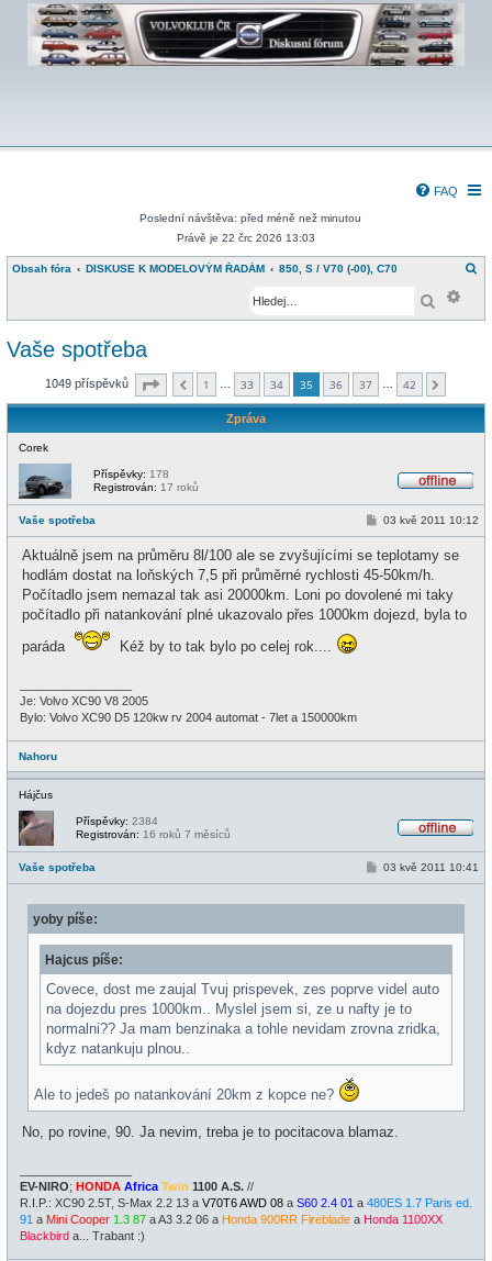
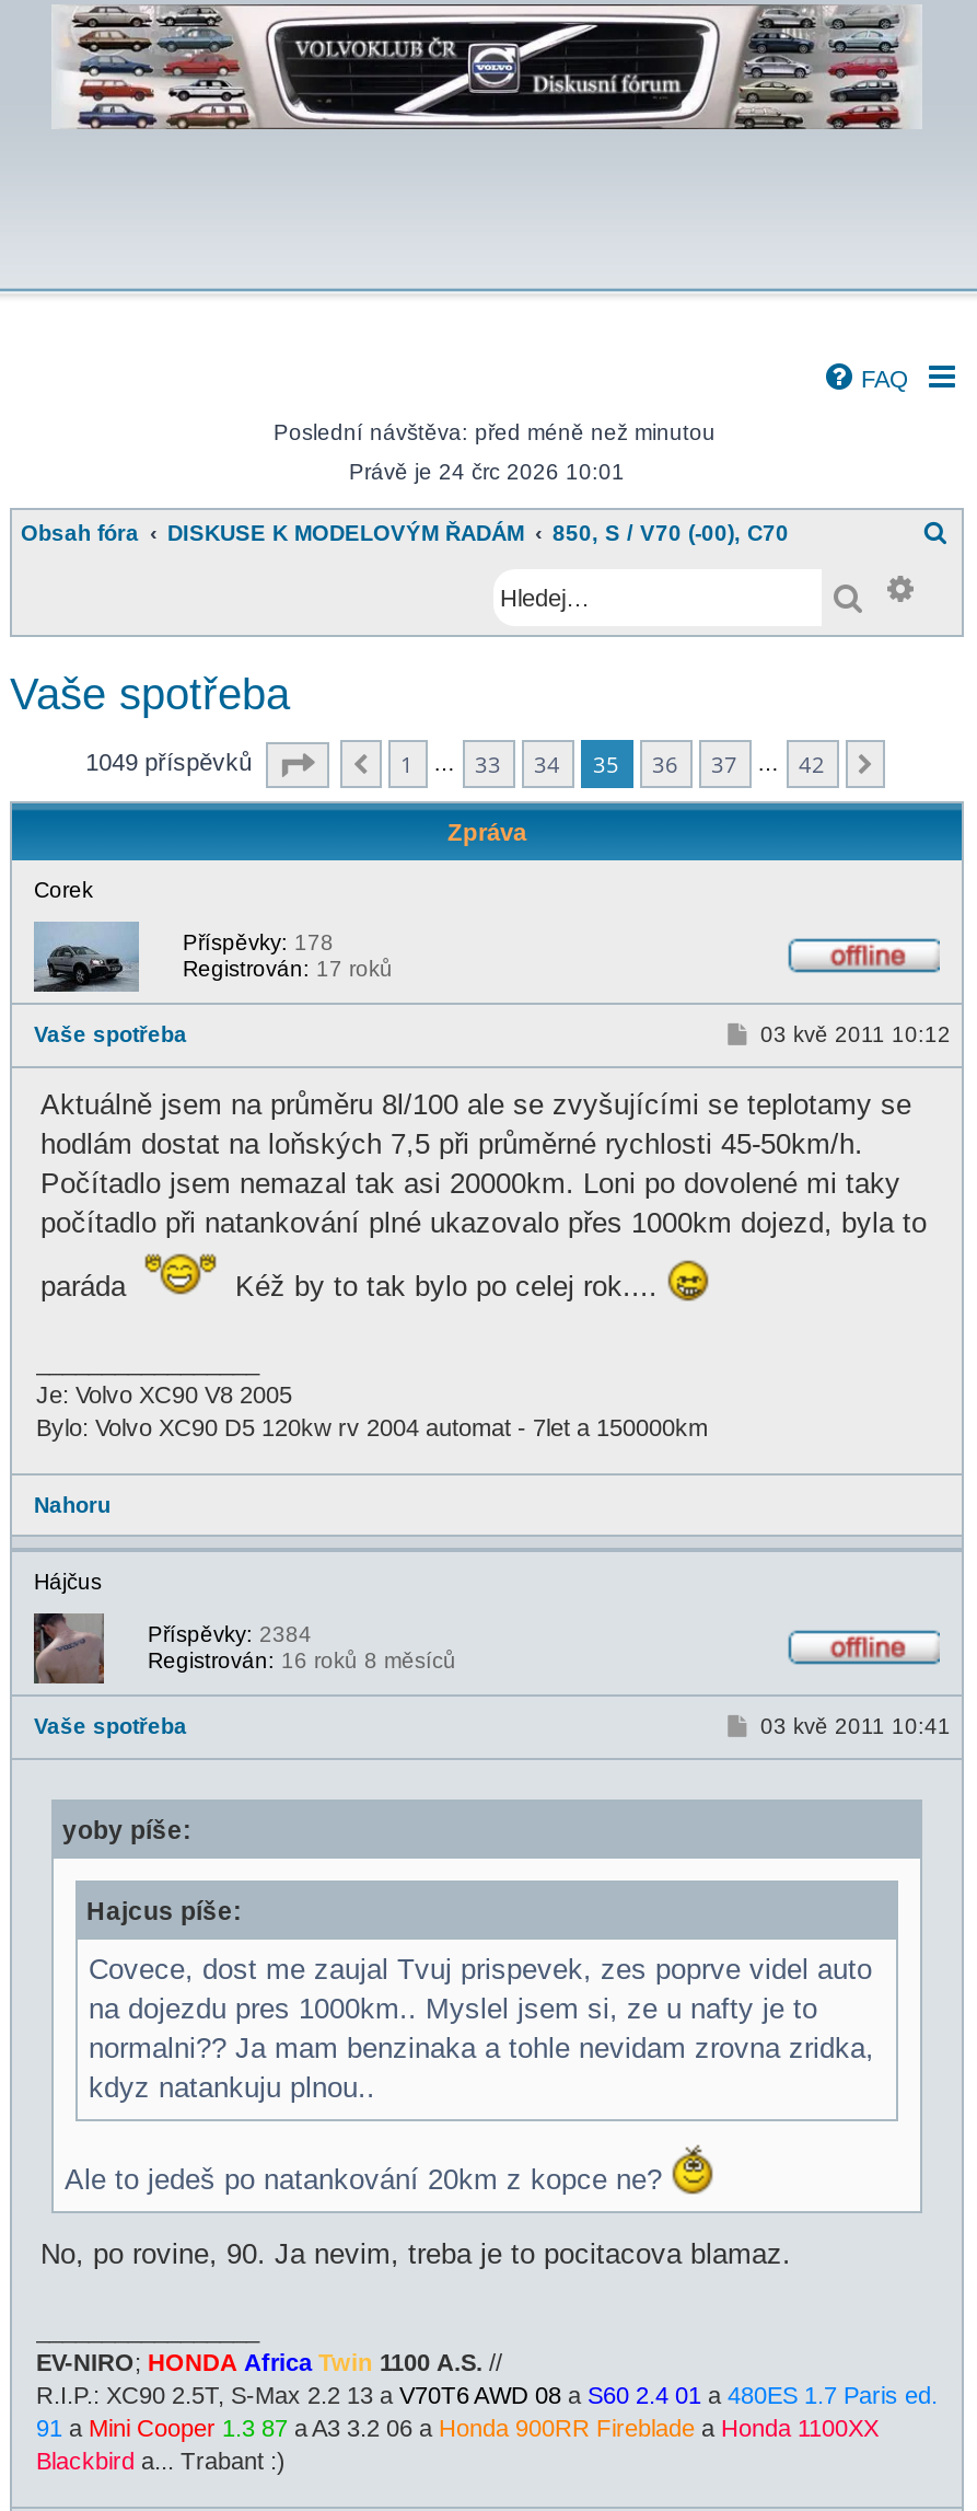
- Právě je 22 črc 2026 13:03
+ Právě je 24 črc 2026 10:01

- Registrován: 16 roků 7 měsíců
+ Registrován: 16 roků 8 měsíců
